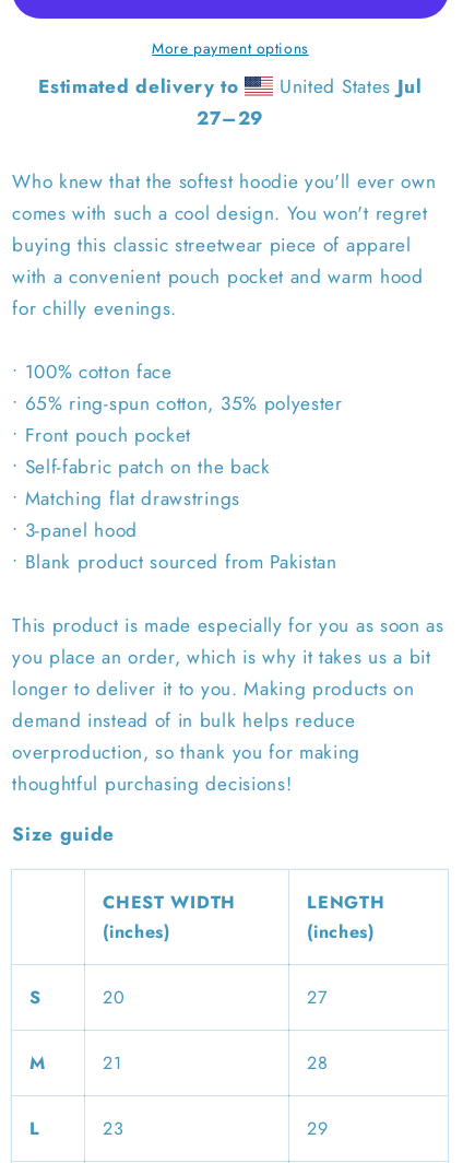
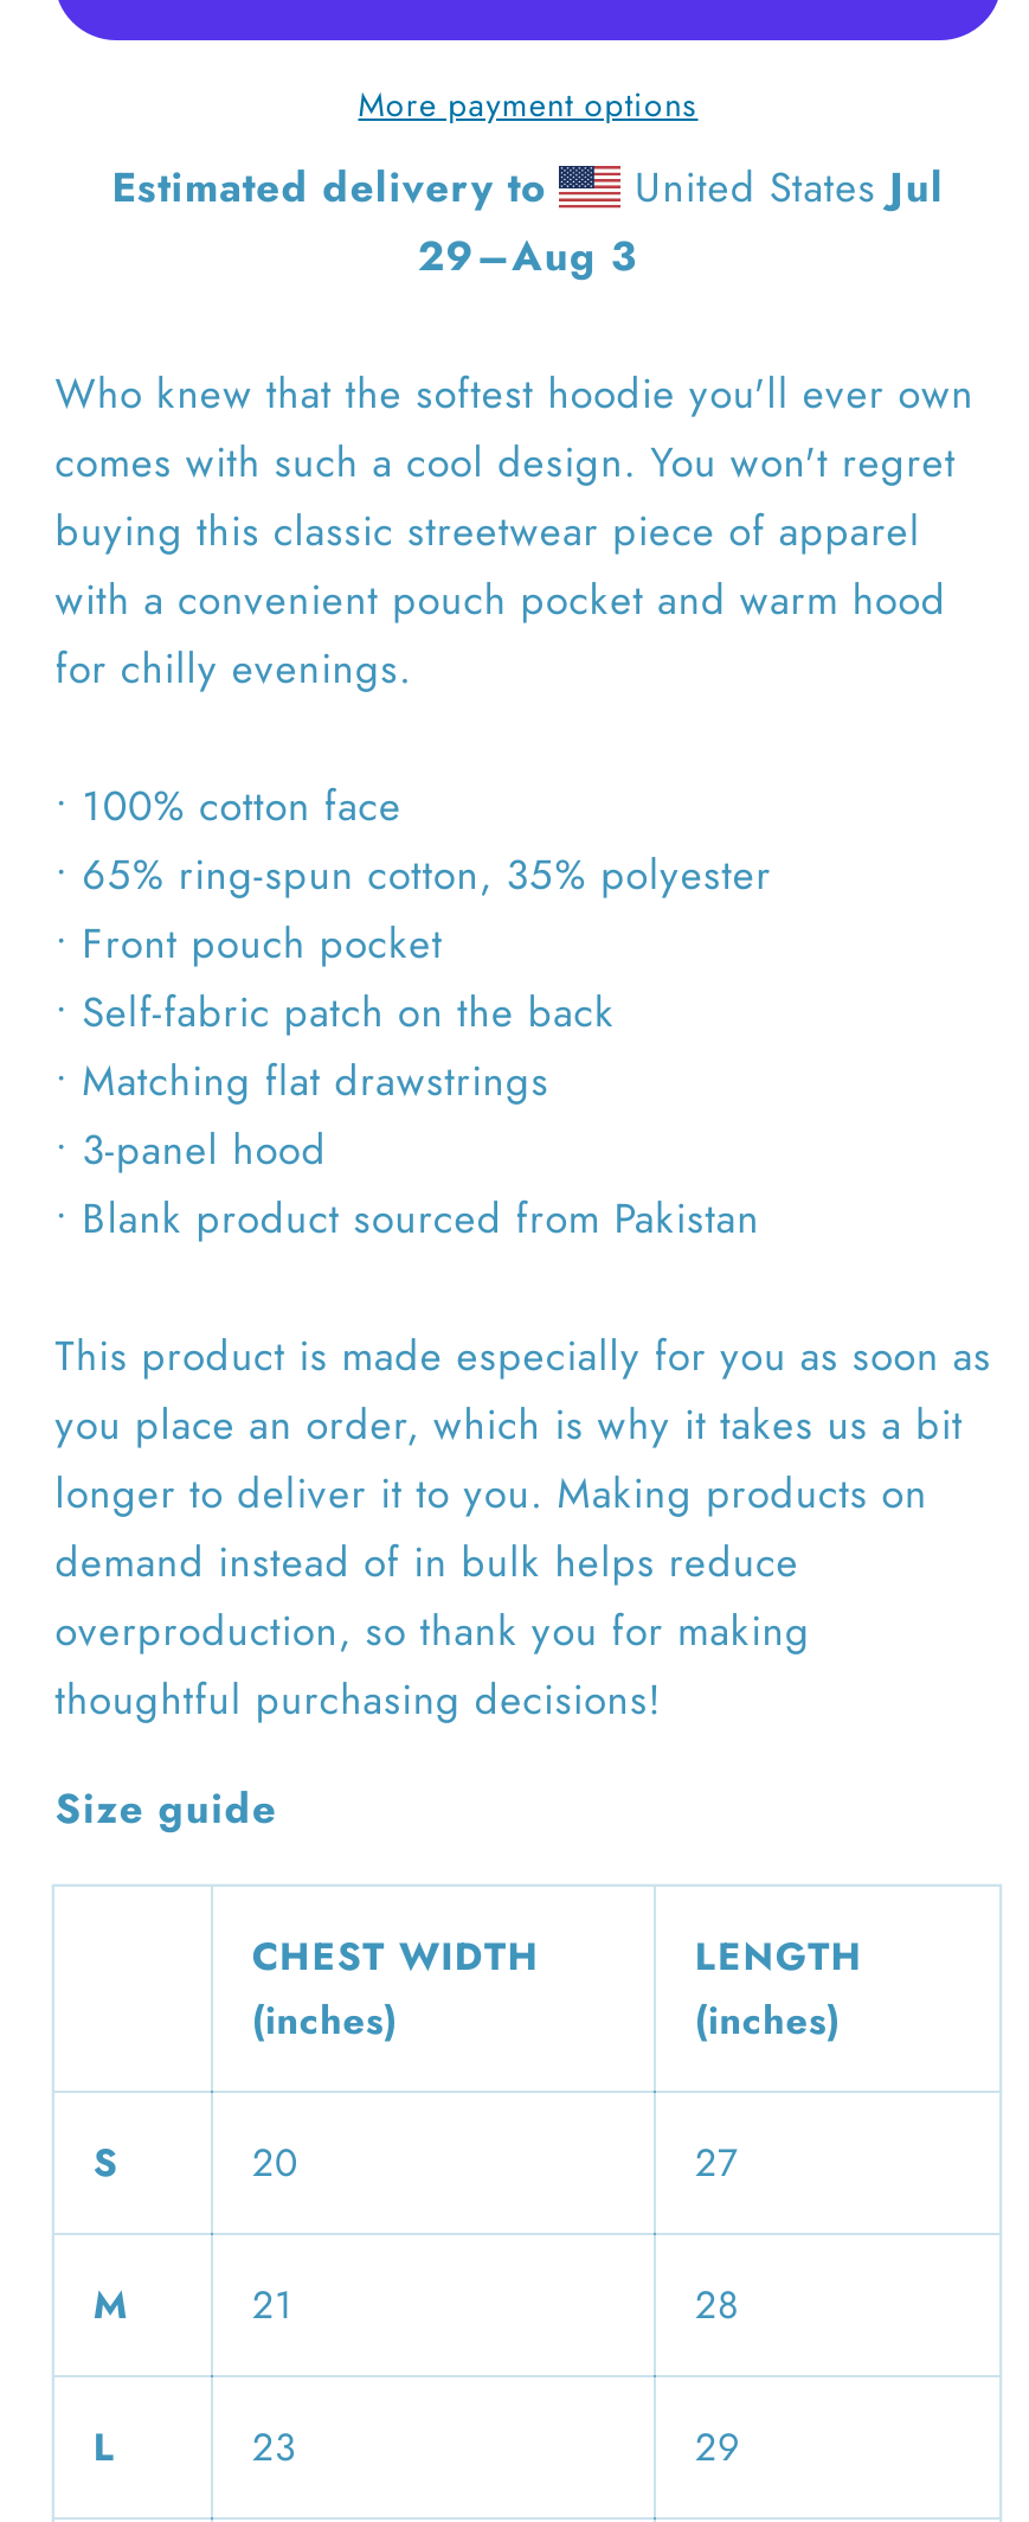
- 27–29
+ 29–Aug 3
